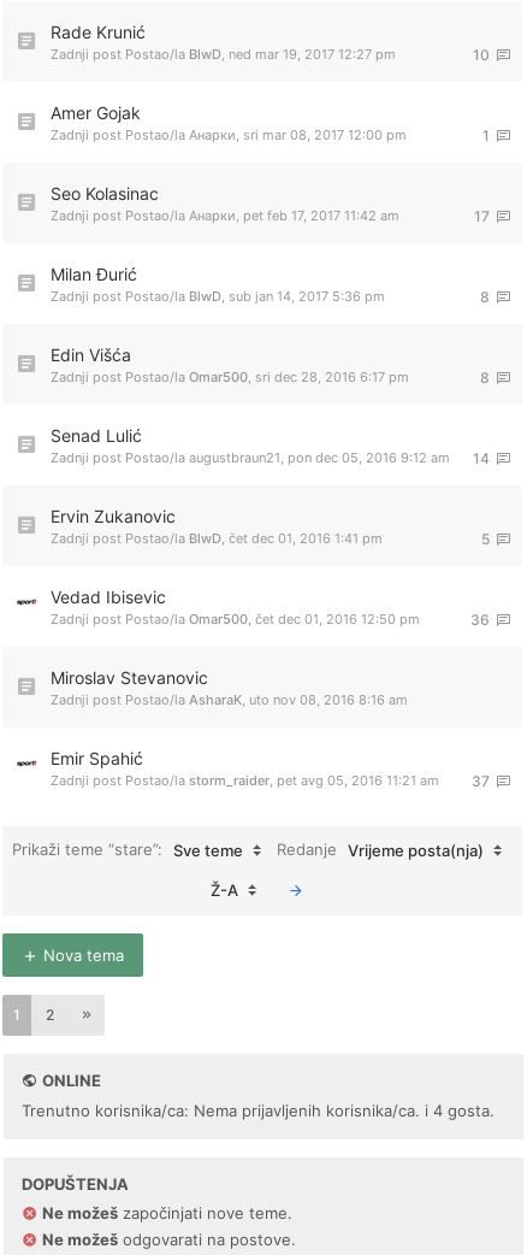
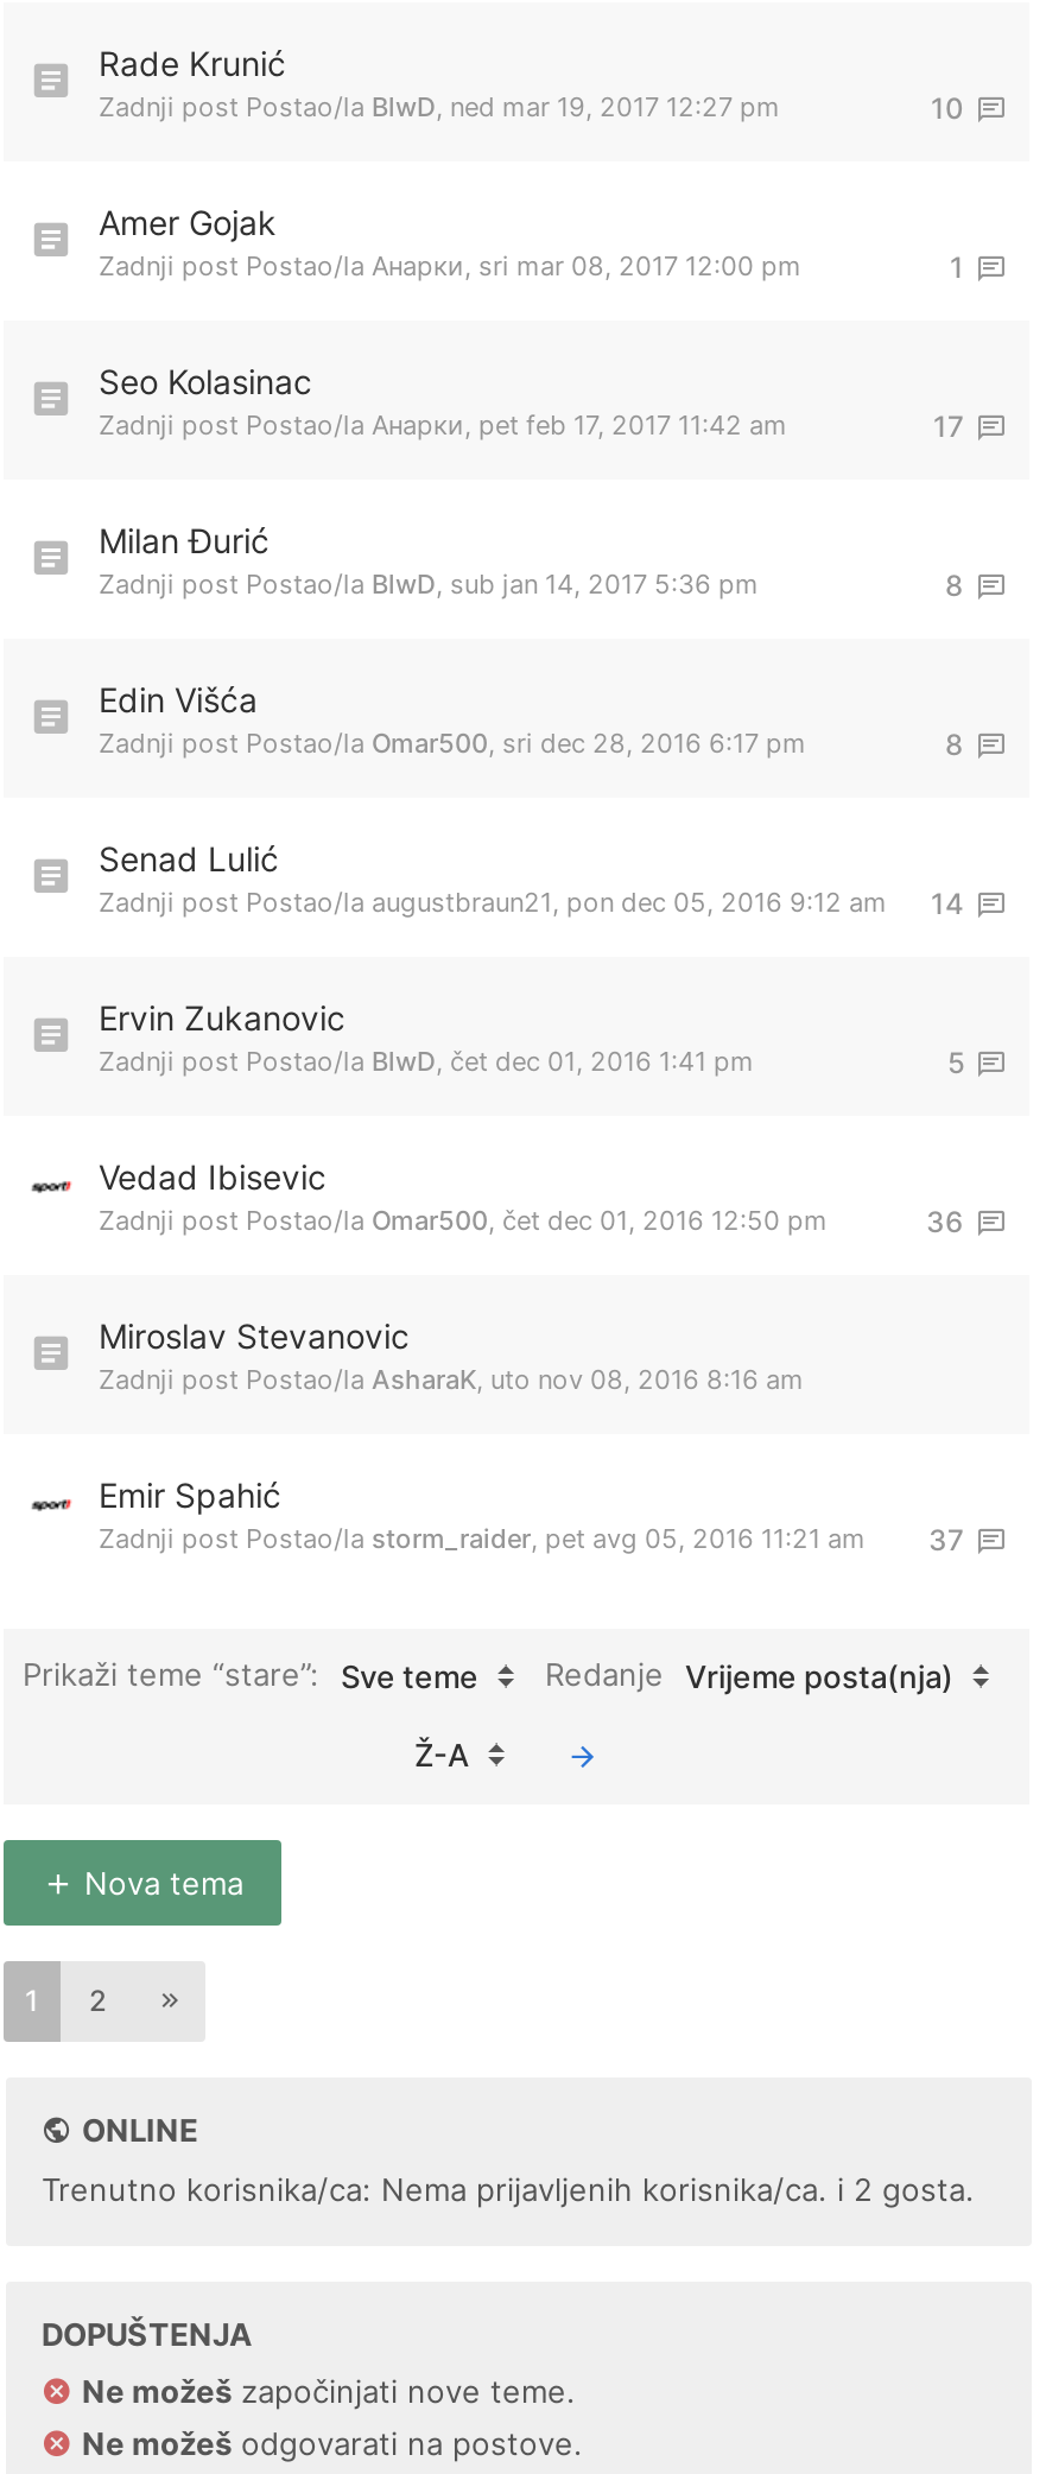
- Trenutno korisnika/ca: Nema prijavljenih korisnika/ca. i 4 gosta.
+ Trenutno korisnika/ca: Nema prijavljenih korisnika/ca. i 2 gosta.
